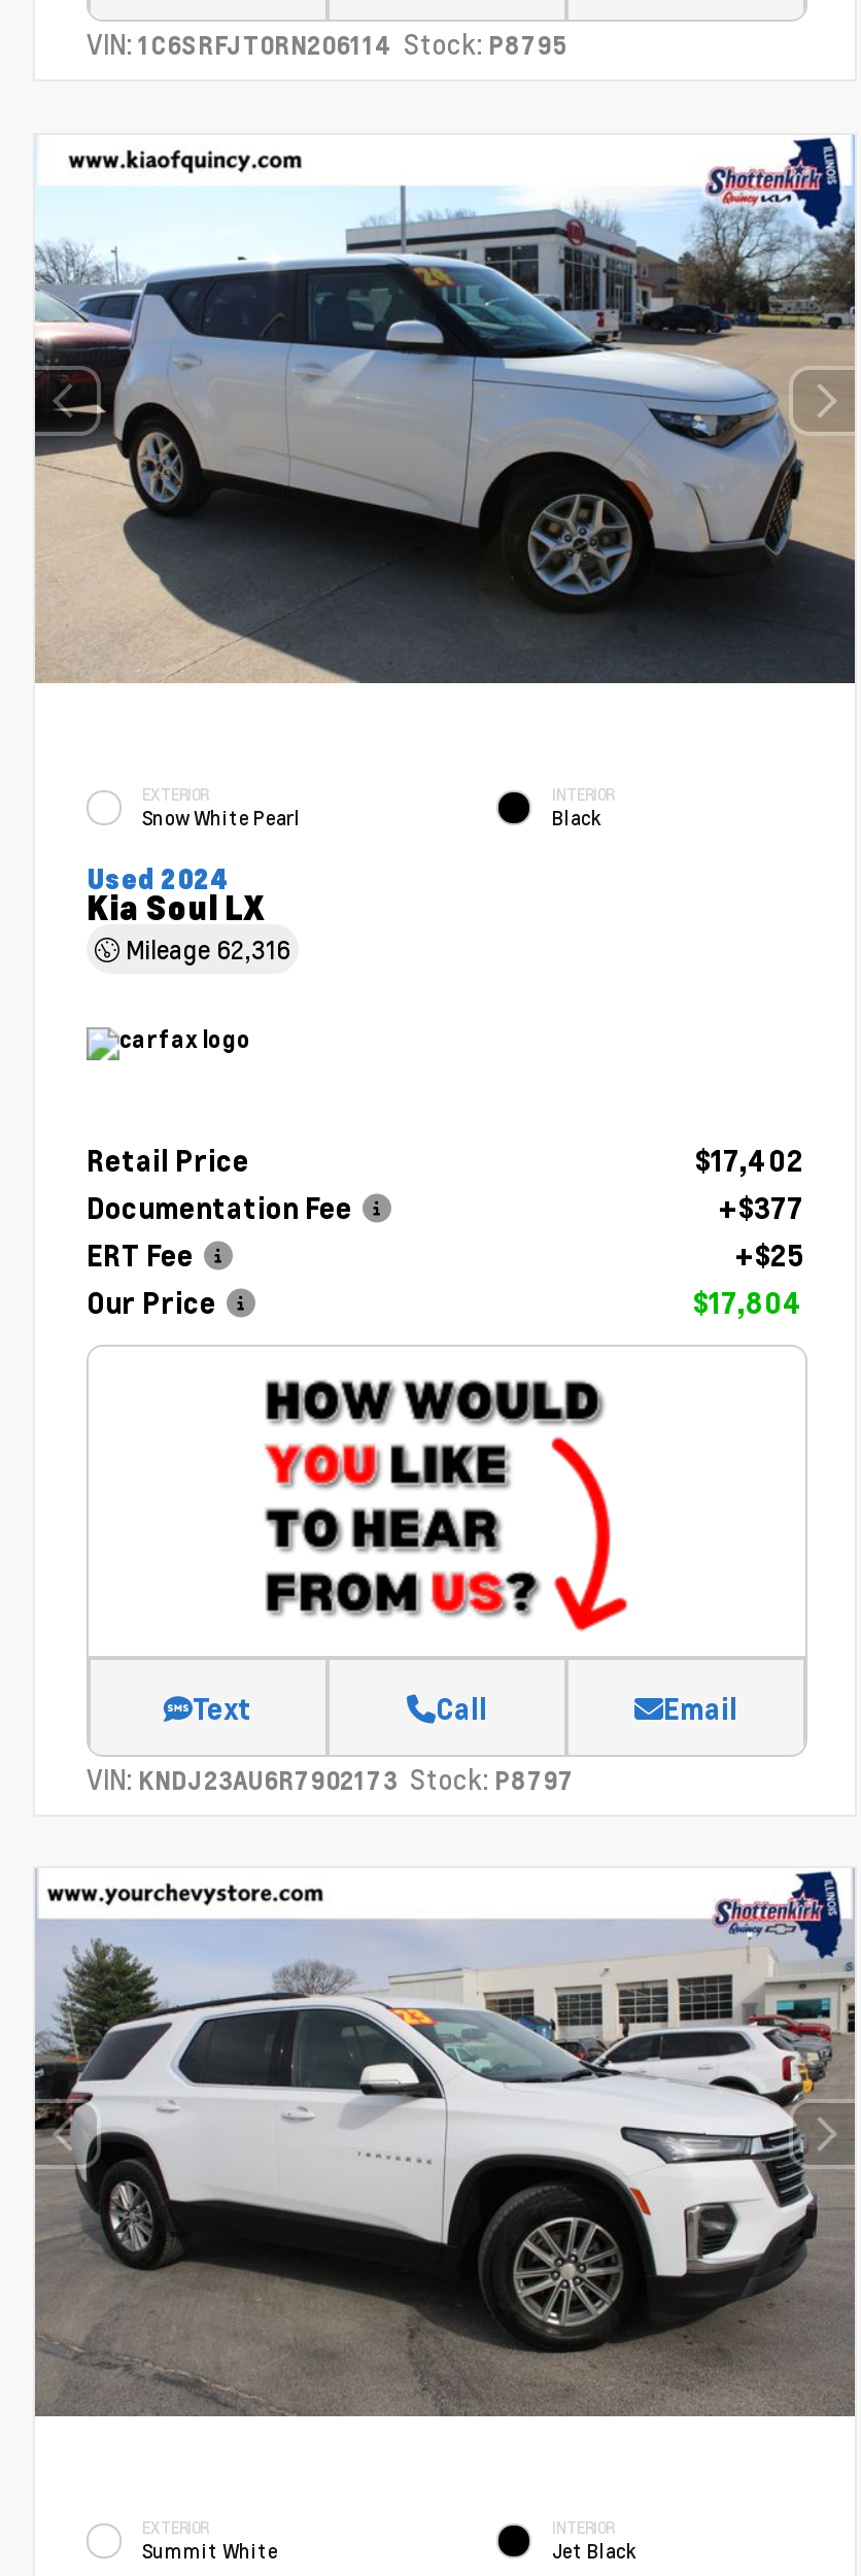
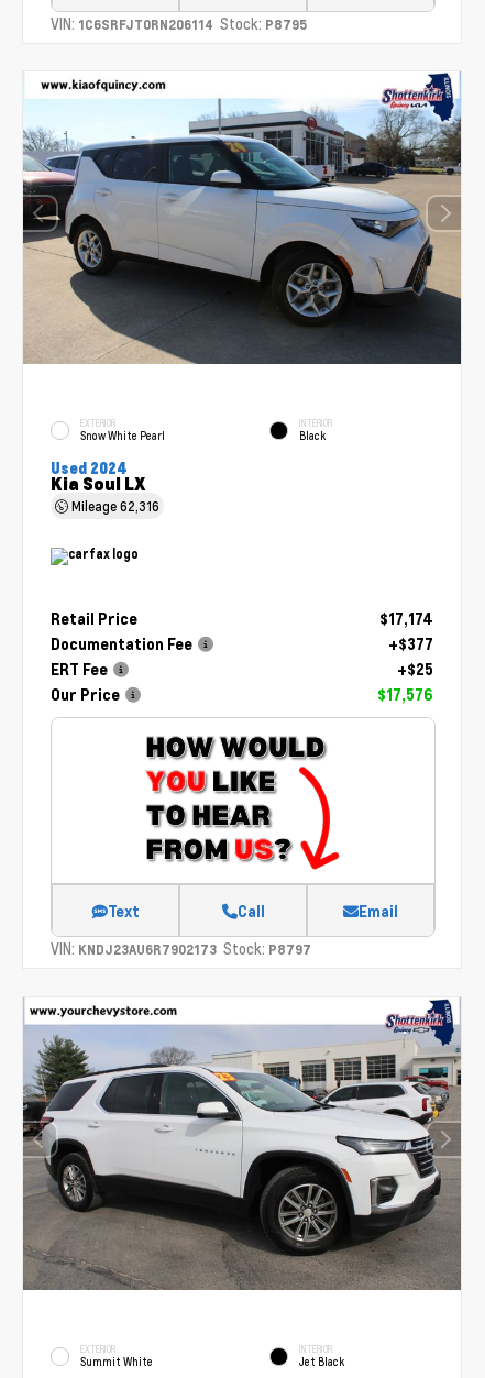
- $17,402
+ $17,174

- $17,804
+ $17,576
